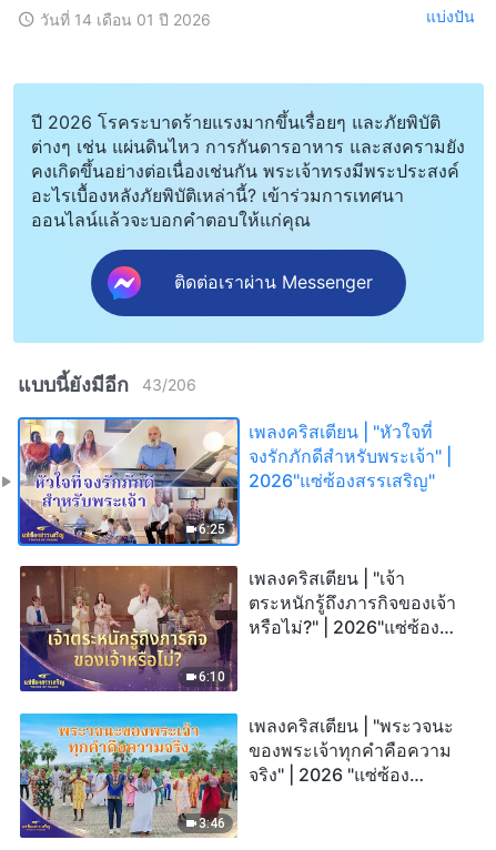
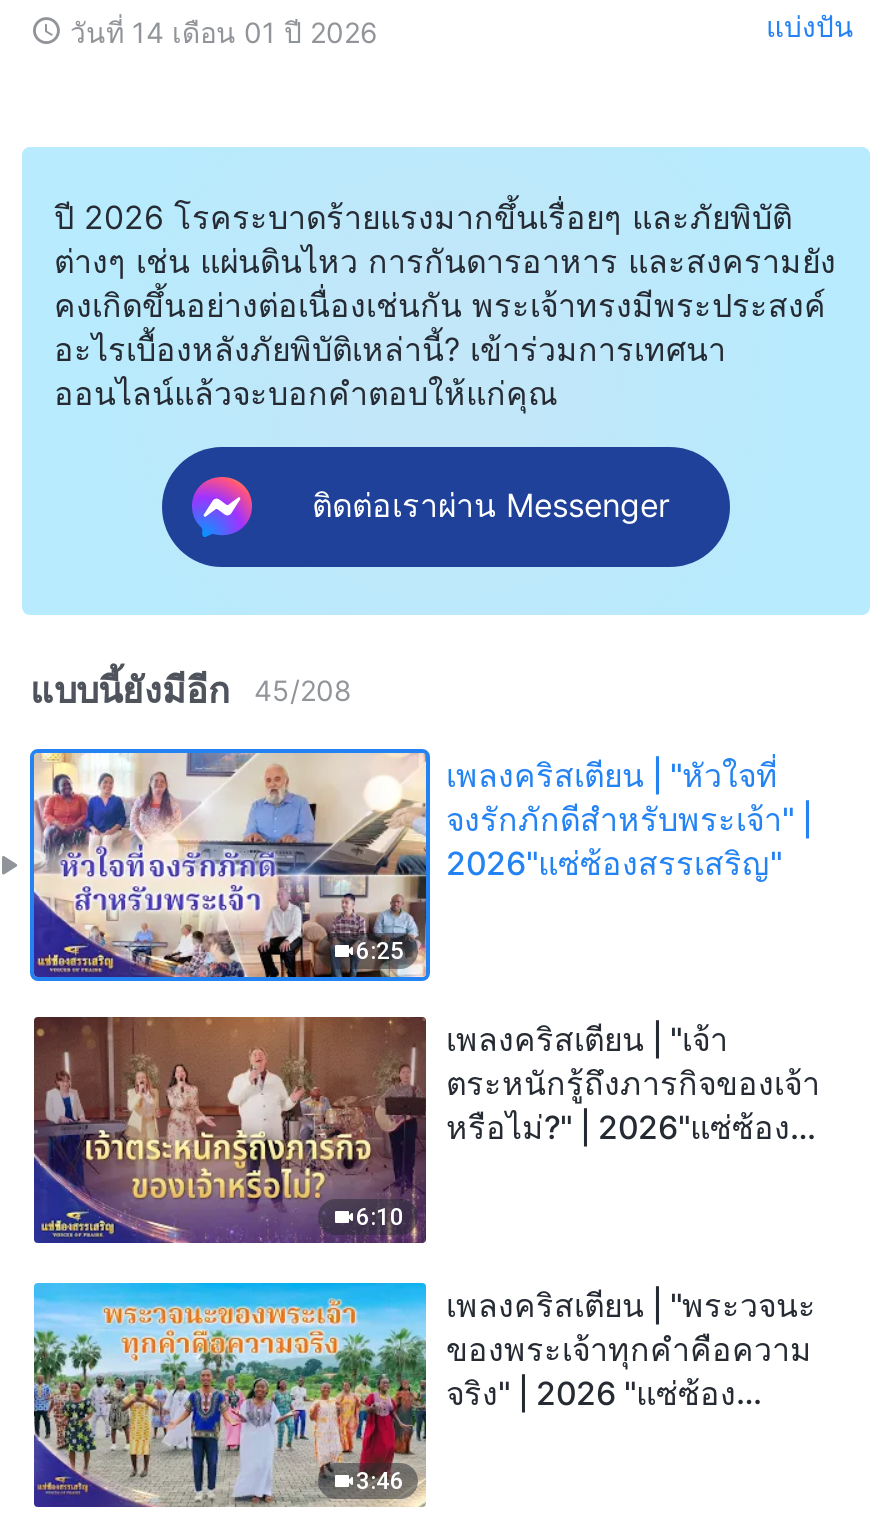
- แบบนี้ยังมีอีก 43/206
+ แบบนี้ยังมีอีก 45/208
